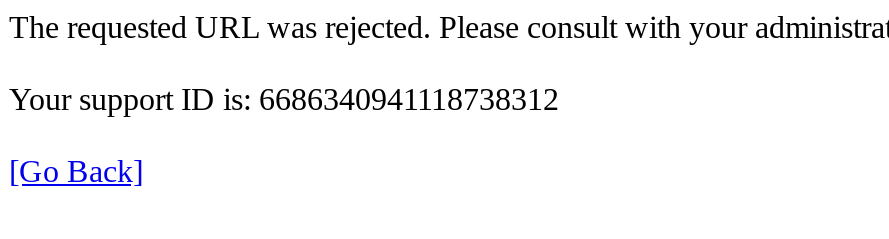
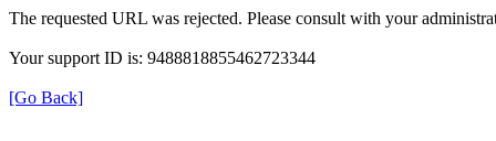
- Your support ID is: 6686340941118738312
+ Your support ID is: 9488818855462723344
